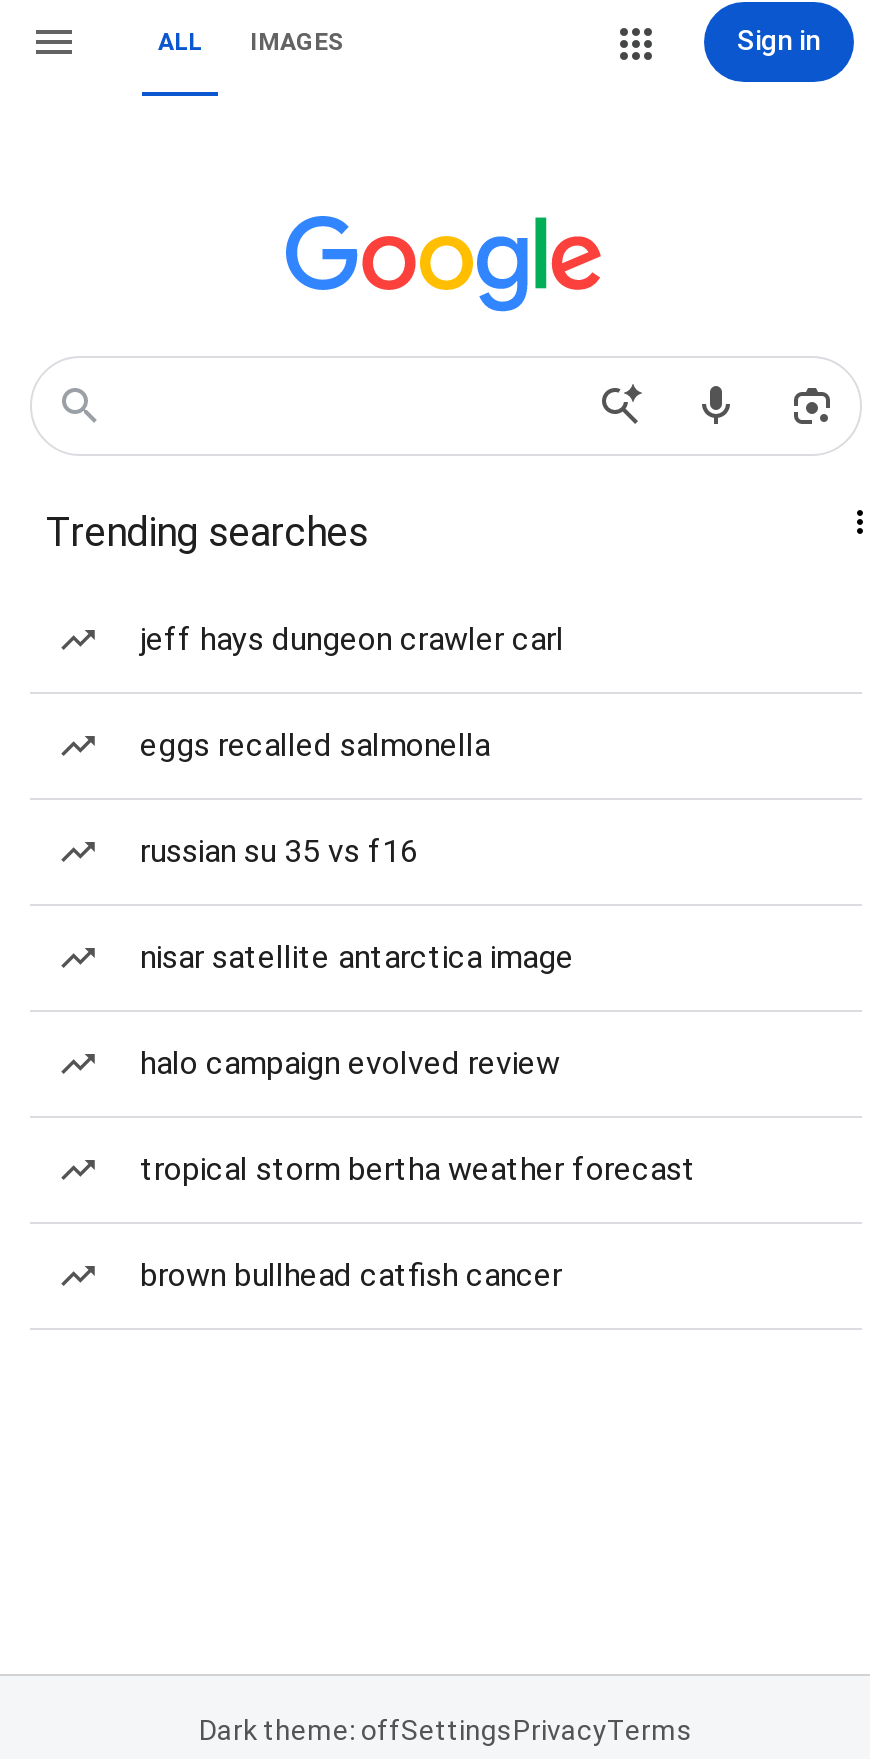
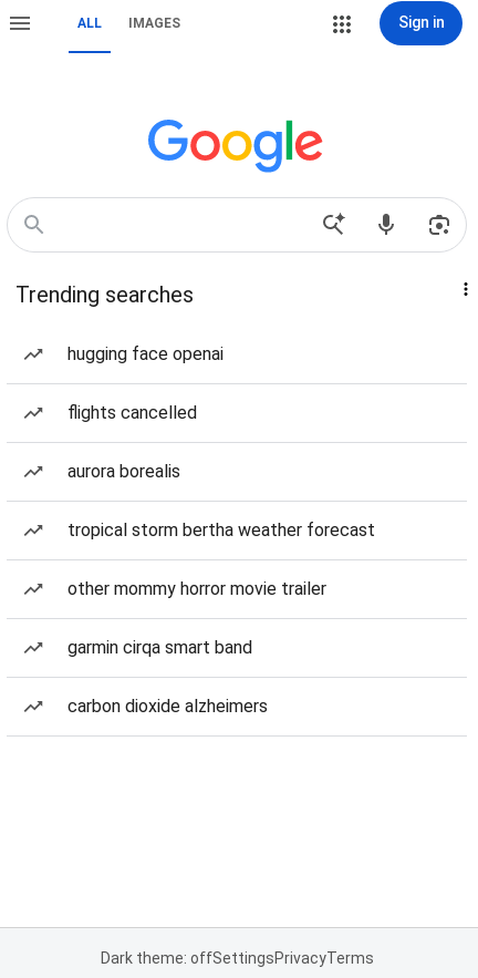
- jeff hays dungeon crawler carl
- eggs recalled salmonella
- russian su 35 vs f16
- nisar satellite antarctica image
- halo campaign evolved review
+ hugging face openai
+ flights cancelled
+ aurora borealis

moved up: tropical storm bertha weather forecast

- brown bullhead catfish cancer
+ other mommy horror movie trailer
+ garmin cirqa smart band
+ carbon dioxide alzheimers
